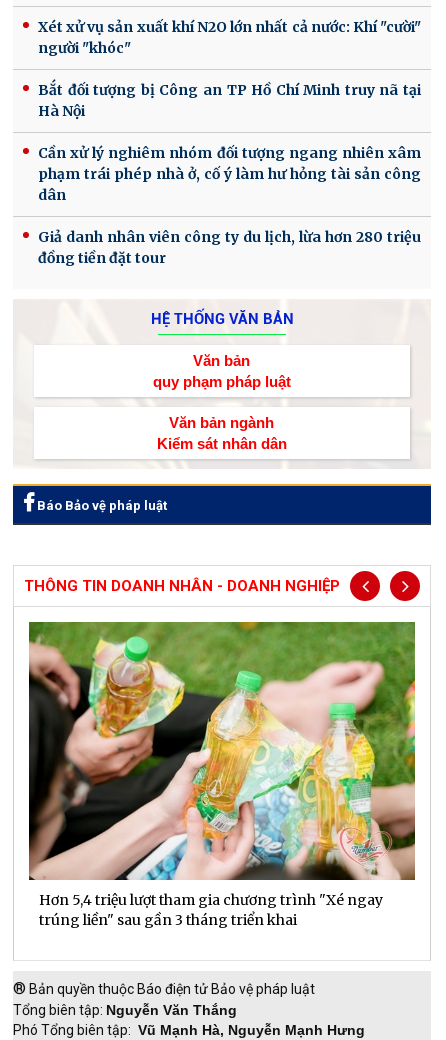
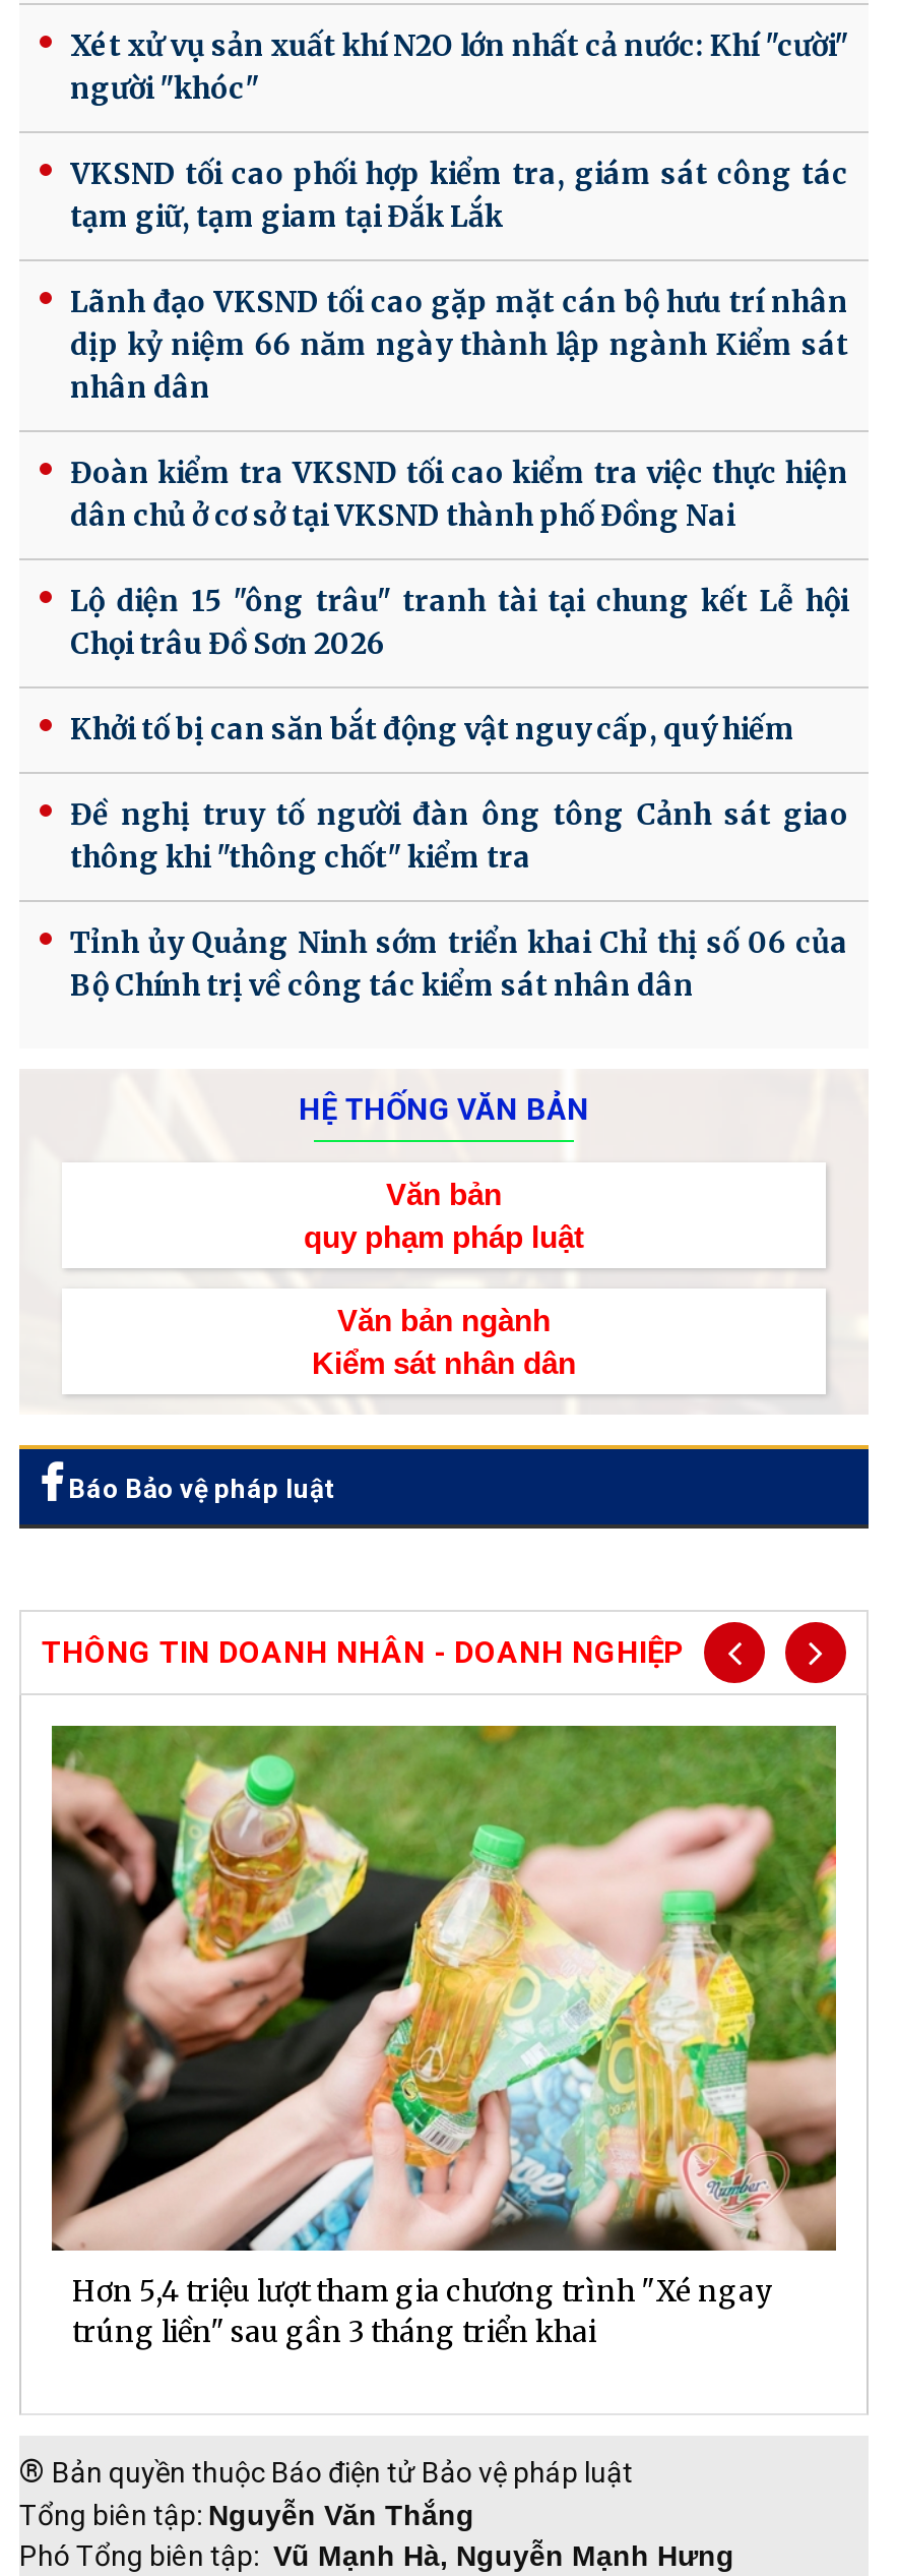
- Bắt đối tượng bị Công an TP Hồ Chí Minh truy nã tại
- Hà Nội
- Cần xử lý nghiêm nhóm đối tượng ngang nhiên xâm
- phạm trái phép nhà ở, cố ý làm hư hỏng tài sản công
- dân
- Giả danh nhân viên công ty du lịch, lừa hơn 280 triệu
- đồng tiền đặt tour
+ VKSND tối cao phối hợp kiểm tra, giám sát công tác
+ tạm giữ, tạm giam tại Đắk Lắk
+ Lãnh đạo VKSND tối cao gặp mặt cán bộ hưu trí nhân
+ dịp kỷ niệm 66 năm ngày thành lập ngành Kiểm sát
+ nhân dân
+ Đoàn kiểm tra VKSND tối cao kiểm tra việc thực hiện
+ dân chủ ở cơ sở tại VKSND thành phố Đồng Nai
+ Lộ diện 15 "ông trâu" tranh tài tại chung kết Lễ hội
+ Chọi trâu Đồ Sơn 2026
+ Khởi tố bị can săn bắt động vật nguy cấp, quý hiếm
+ Đề nghị truy tố người đàn ông tông Cảnh sát giao
+ thông khi "thông chốt" kiểm tra
+ Tỉnh ủy Quảng Ninh sớm triển khai Chỉ thị số 06 của
+ Bộ Chính trị về công tác kiểm sát nhân dân
